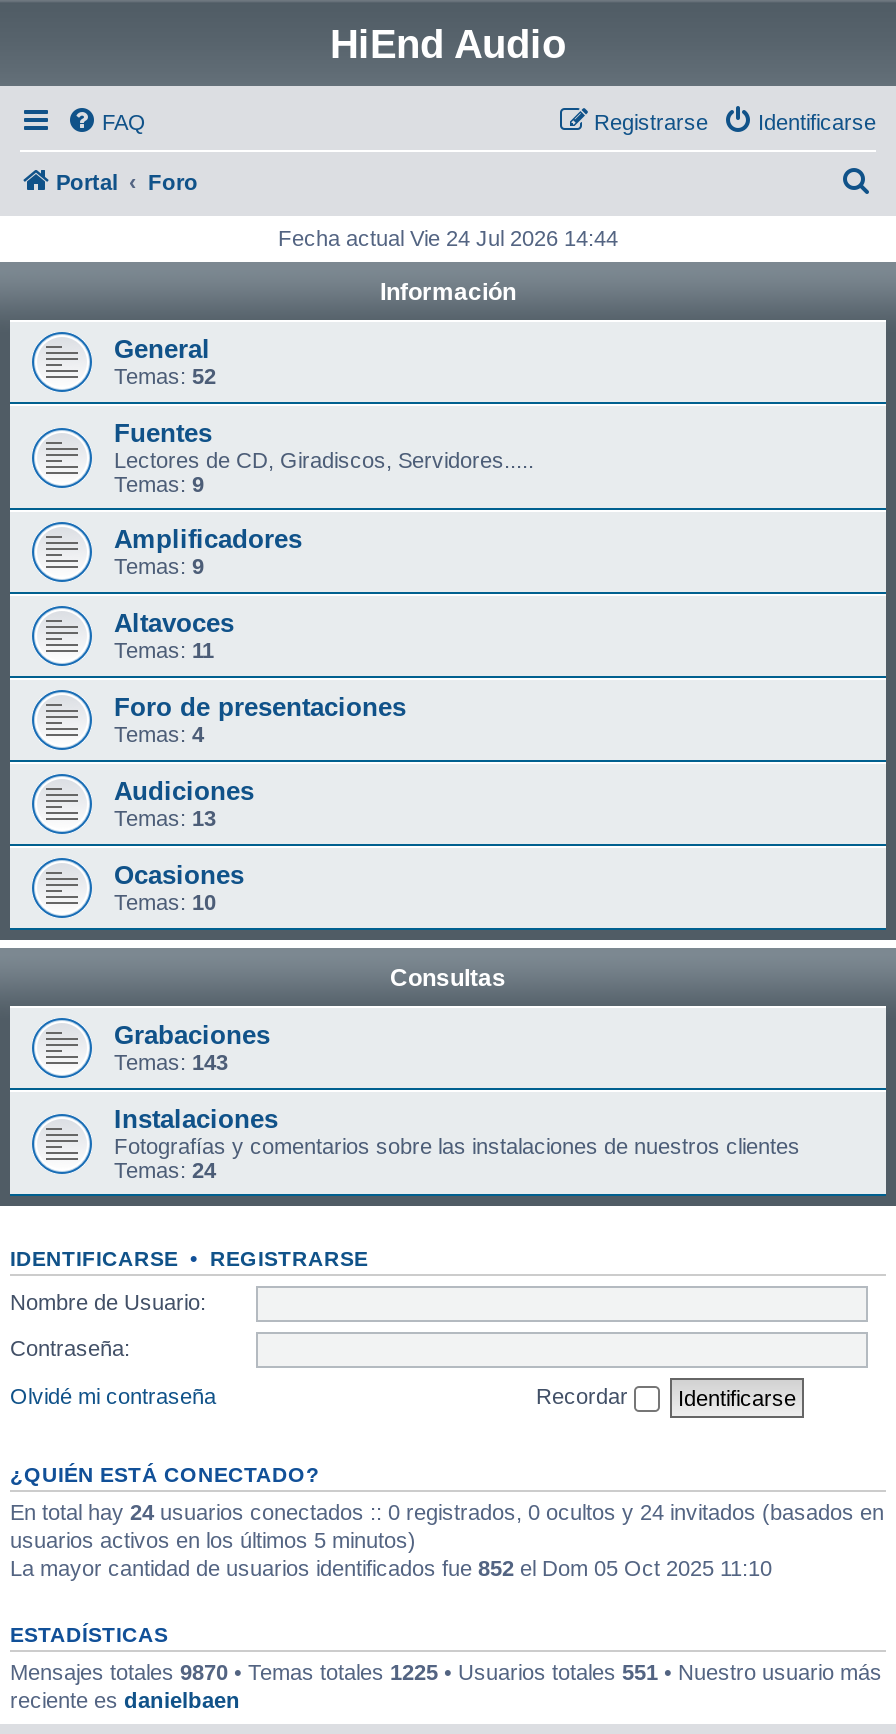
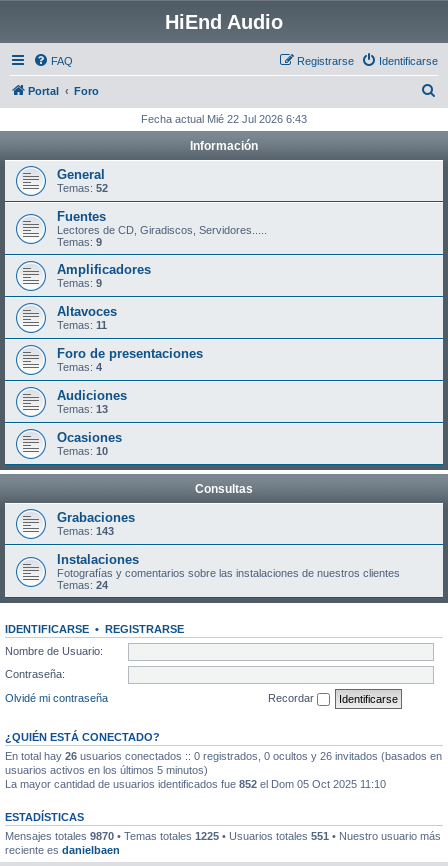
- Fecha actual Vie 24 Jul 2026 14:44
+ Fecha actual Mié 22 Jul 2026 6:43

- En total hay 24 usuarios conectados :: 0 registrados, 0 ocultos y 24 invitados (basados en
+ En total hay 26 usuarios conectados :: 0 registrados, 0 ocultos y 26 invitados (basados en
